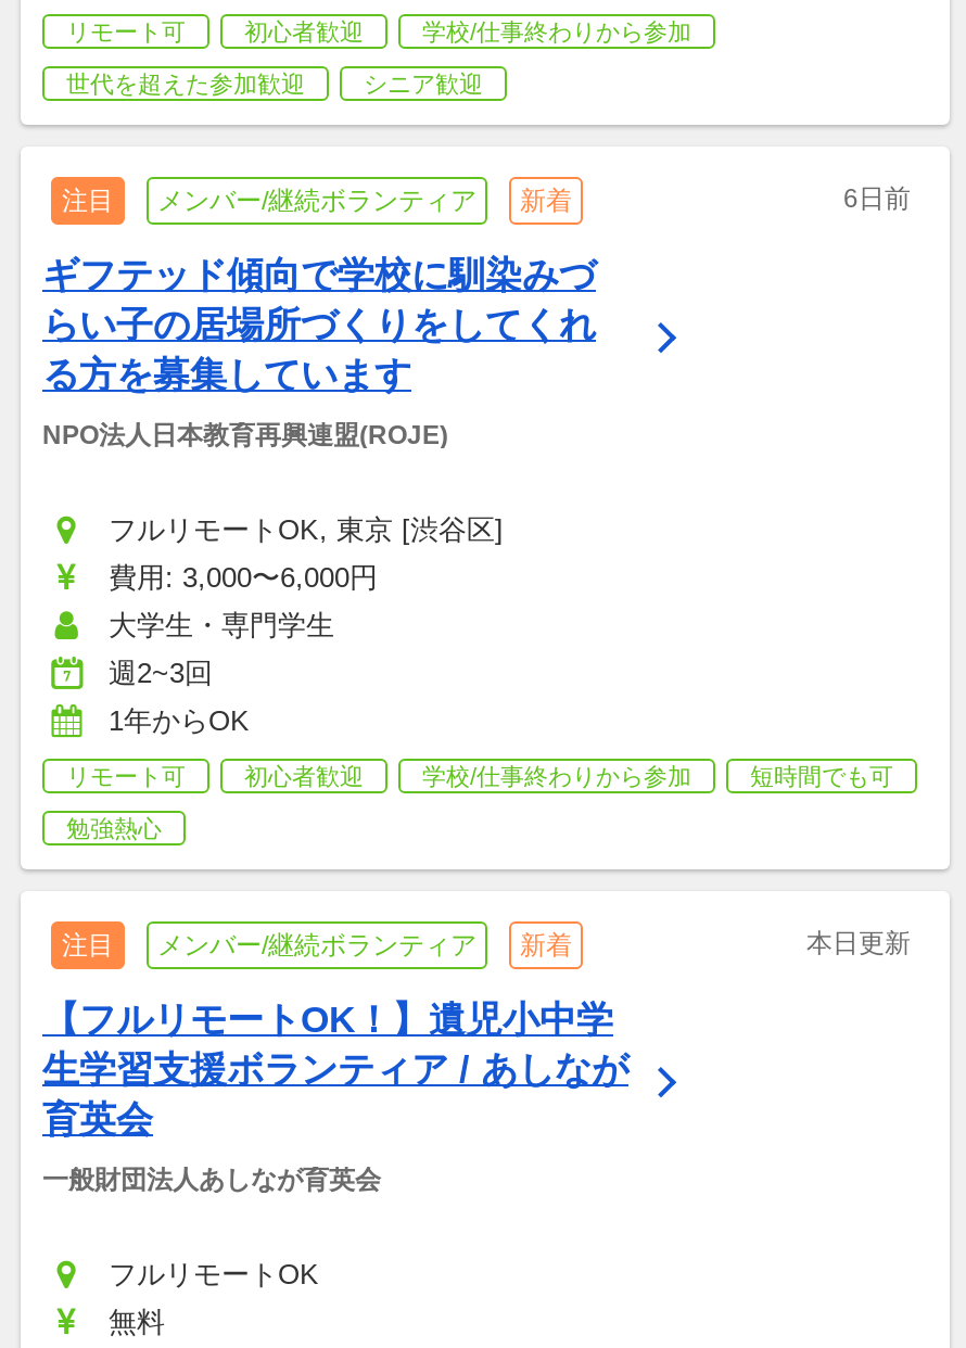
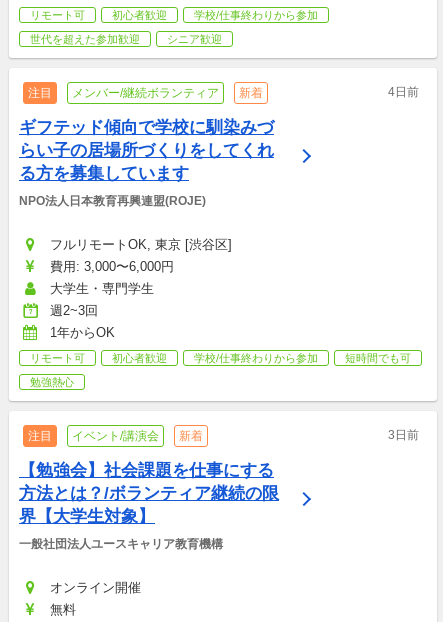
- 6日前
+ 4日前

- メンバー/継続ボランティア
+ イベント/講演会

- 本日更新
+ 3日前

- 【フルリモートOK！】遺児小中学
- 生学習支援ボランティア / あしなが
- 育英会
+ 【勉強会】社会課題を仕事にする
+ 方法とは？/ボランティア継続の限
+ 界【大学生対象】

- 一般財団法人あしなが育英会
+ 一般社団法人ユースキャリア教育機構

- フルリモートOK
+ オンライン開催
